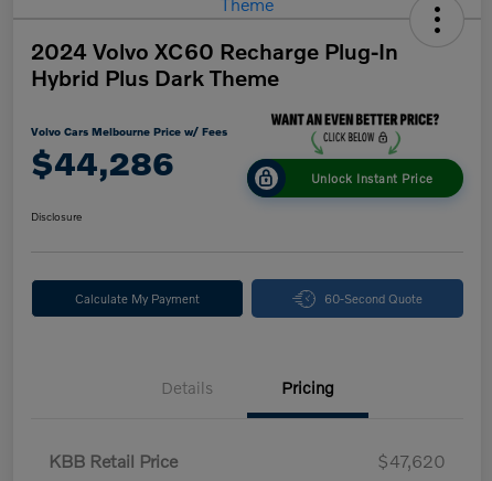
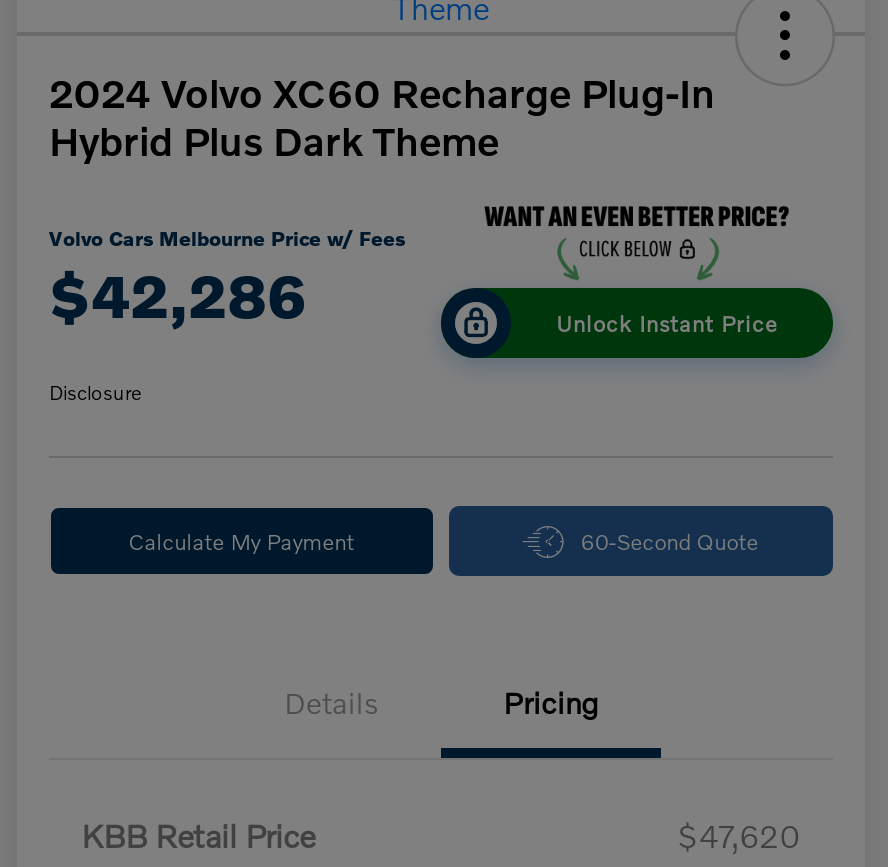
- $44,286
+ $42,286
